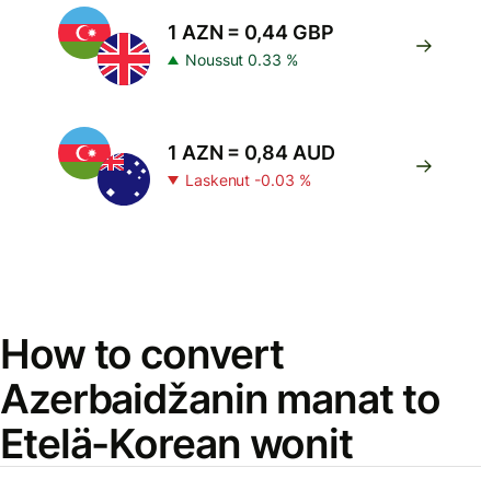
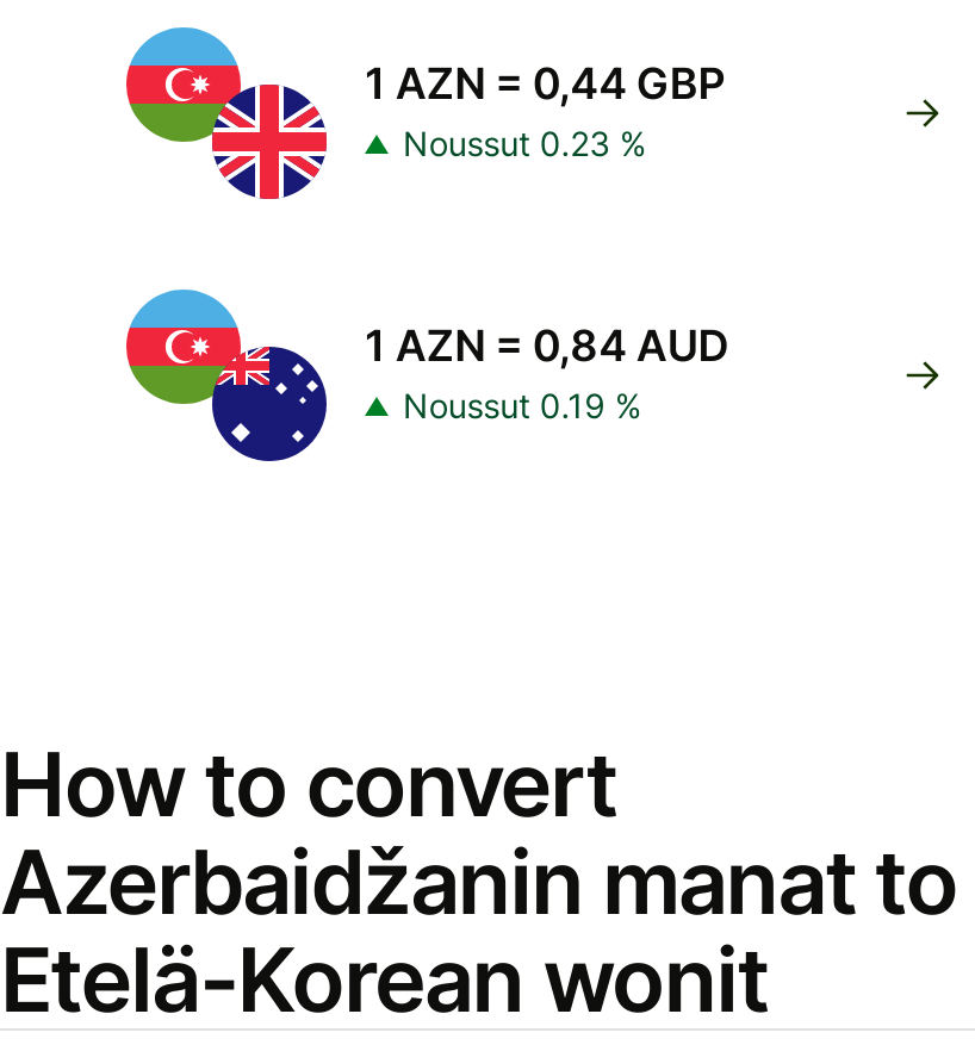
- Noussut 0.33 %
+ Noussut 0.23 %

- Laskenut -0.03 %
+ Noussut 0.19 %
